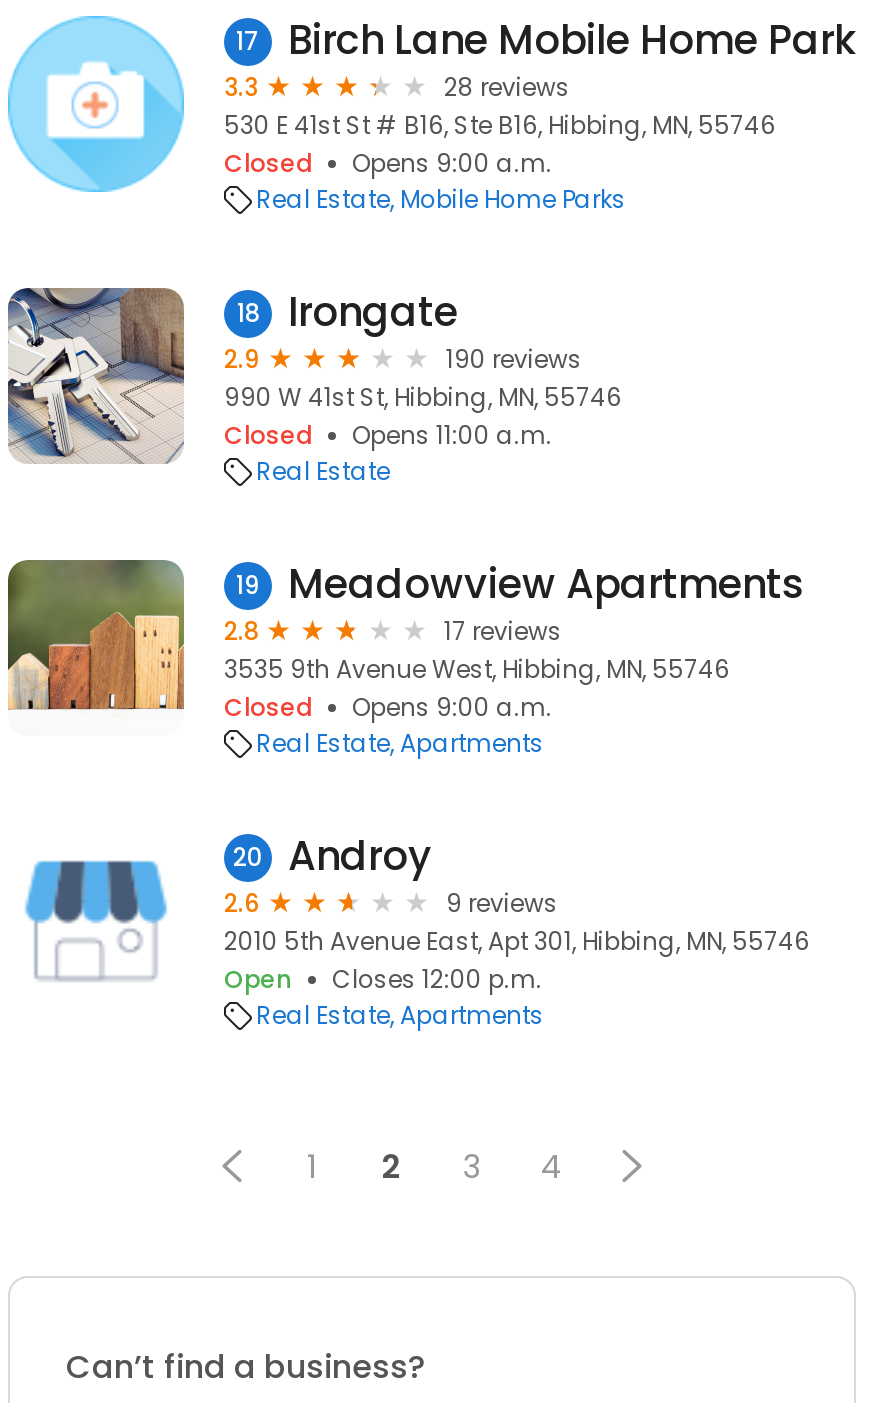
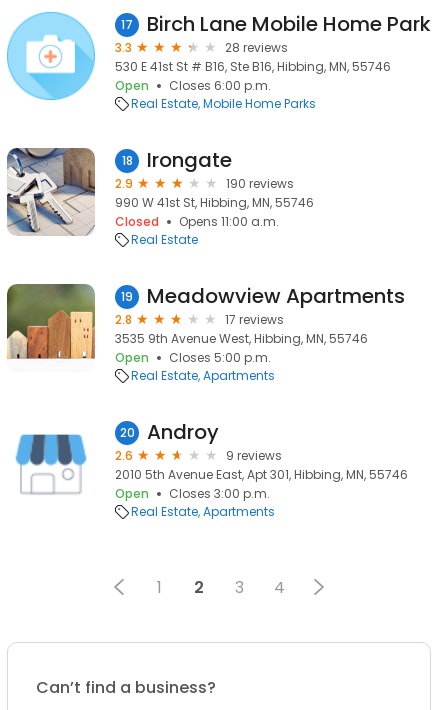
- Closed
- Opens 9:00 a.m.
+ Open
+ Closes 6:00 p.m.

- Closed
- Opens 9:00 a.m.
+ Open
+ Closes 5:00 p.m.

- Open Closes 12:00 p.m.
+ Open Closes 3:00 p.m.
